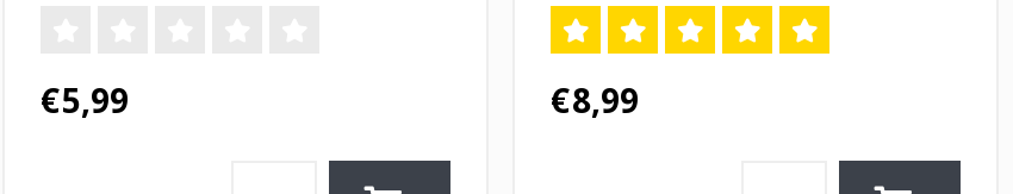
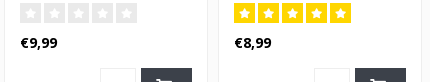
- €5,99
+ €9,99
